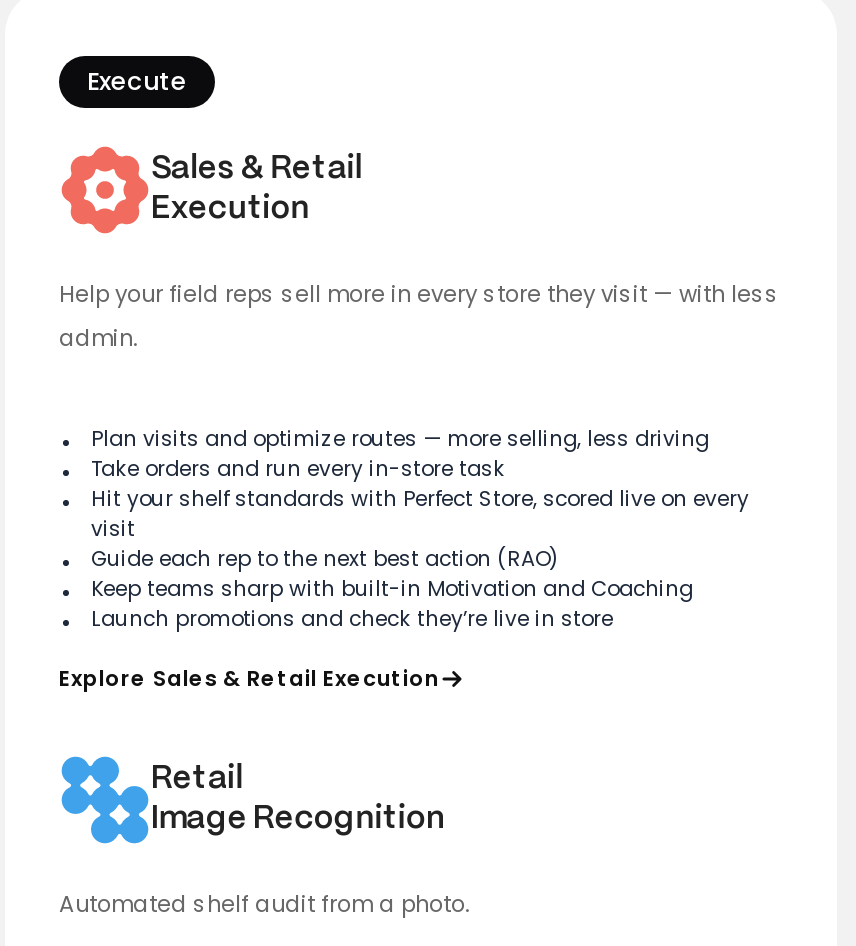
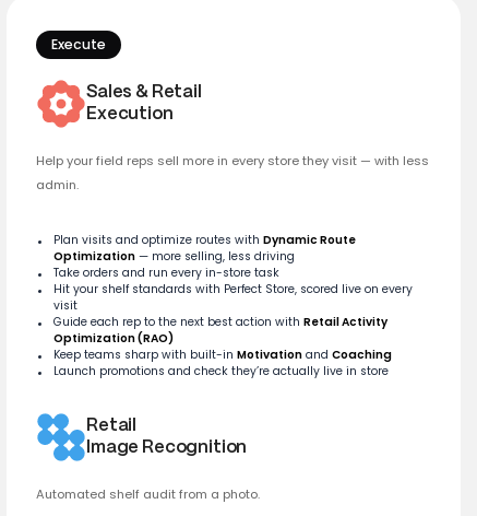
- Plan visits and optimize routes — more selling, less driving
+ Plan visits and optimize routes with Dynamic Route
+ Optimization — more selling, less driving

- Guide each rep to the next best action (RAO)
+ Guide each rep to the next best action with Retail Activity
+ Optimization (RAO)

moved down: Keep teams sharp with built-in Motivation and Coaching

- Launch promotions and check they’re live in store
- Explore Sales & Retail Execution
+ Launch promotions and check they’re actually live in store
